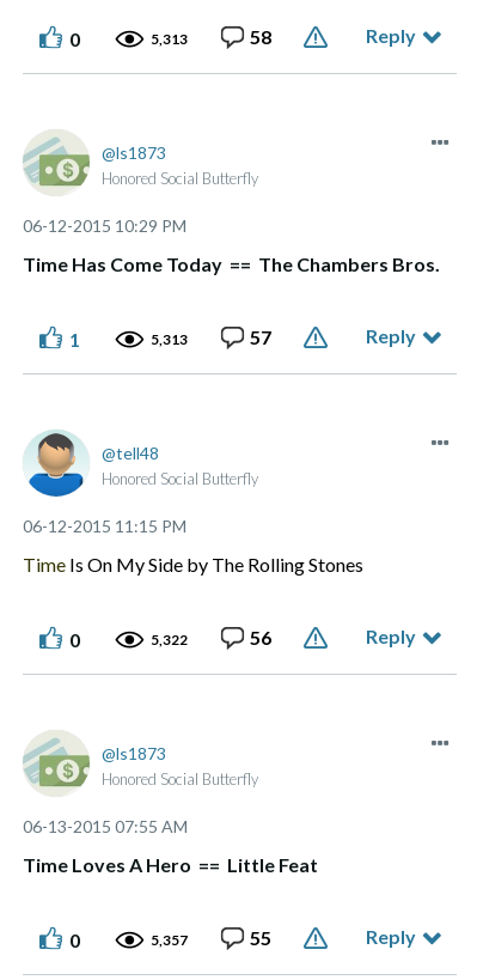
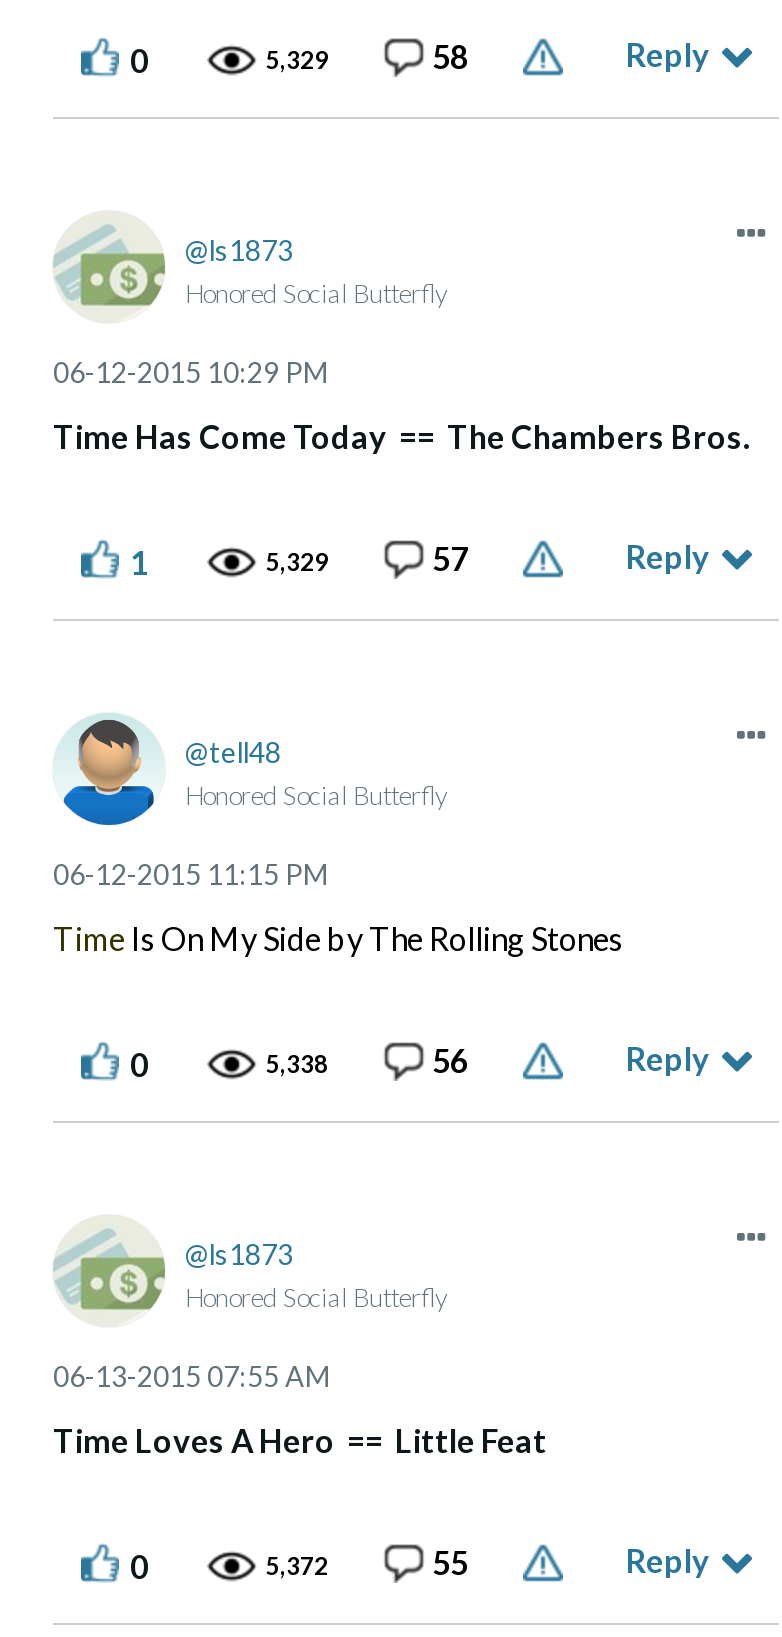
- 5,313
+ 5,329

- 5,313
+ 5,329

- 5,322
+ 5,338

- 5,357
+ 5,372
